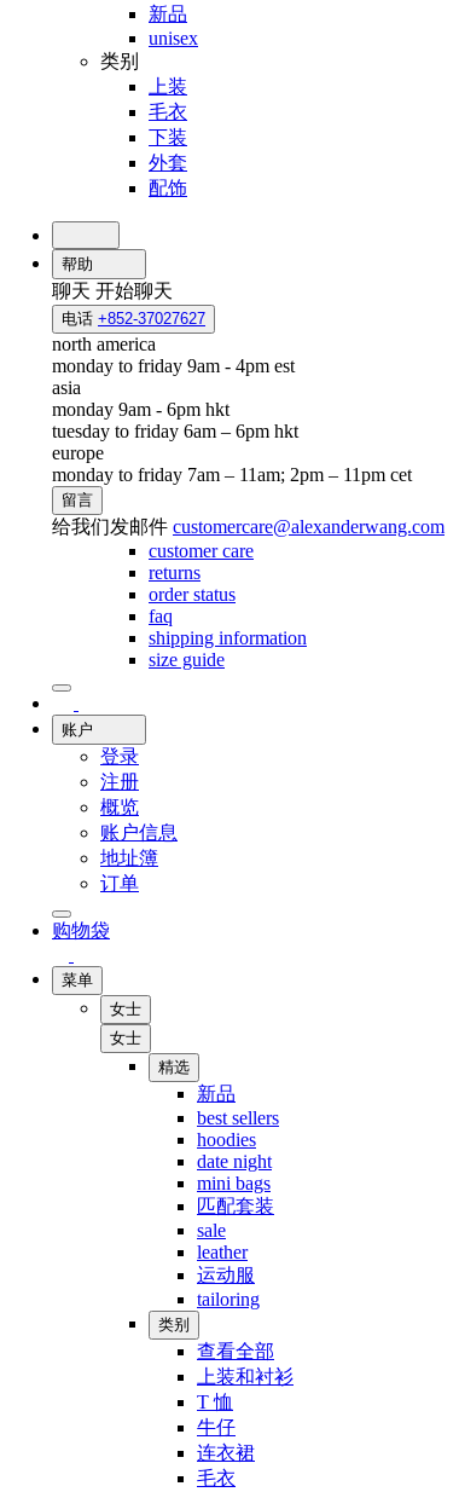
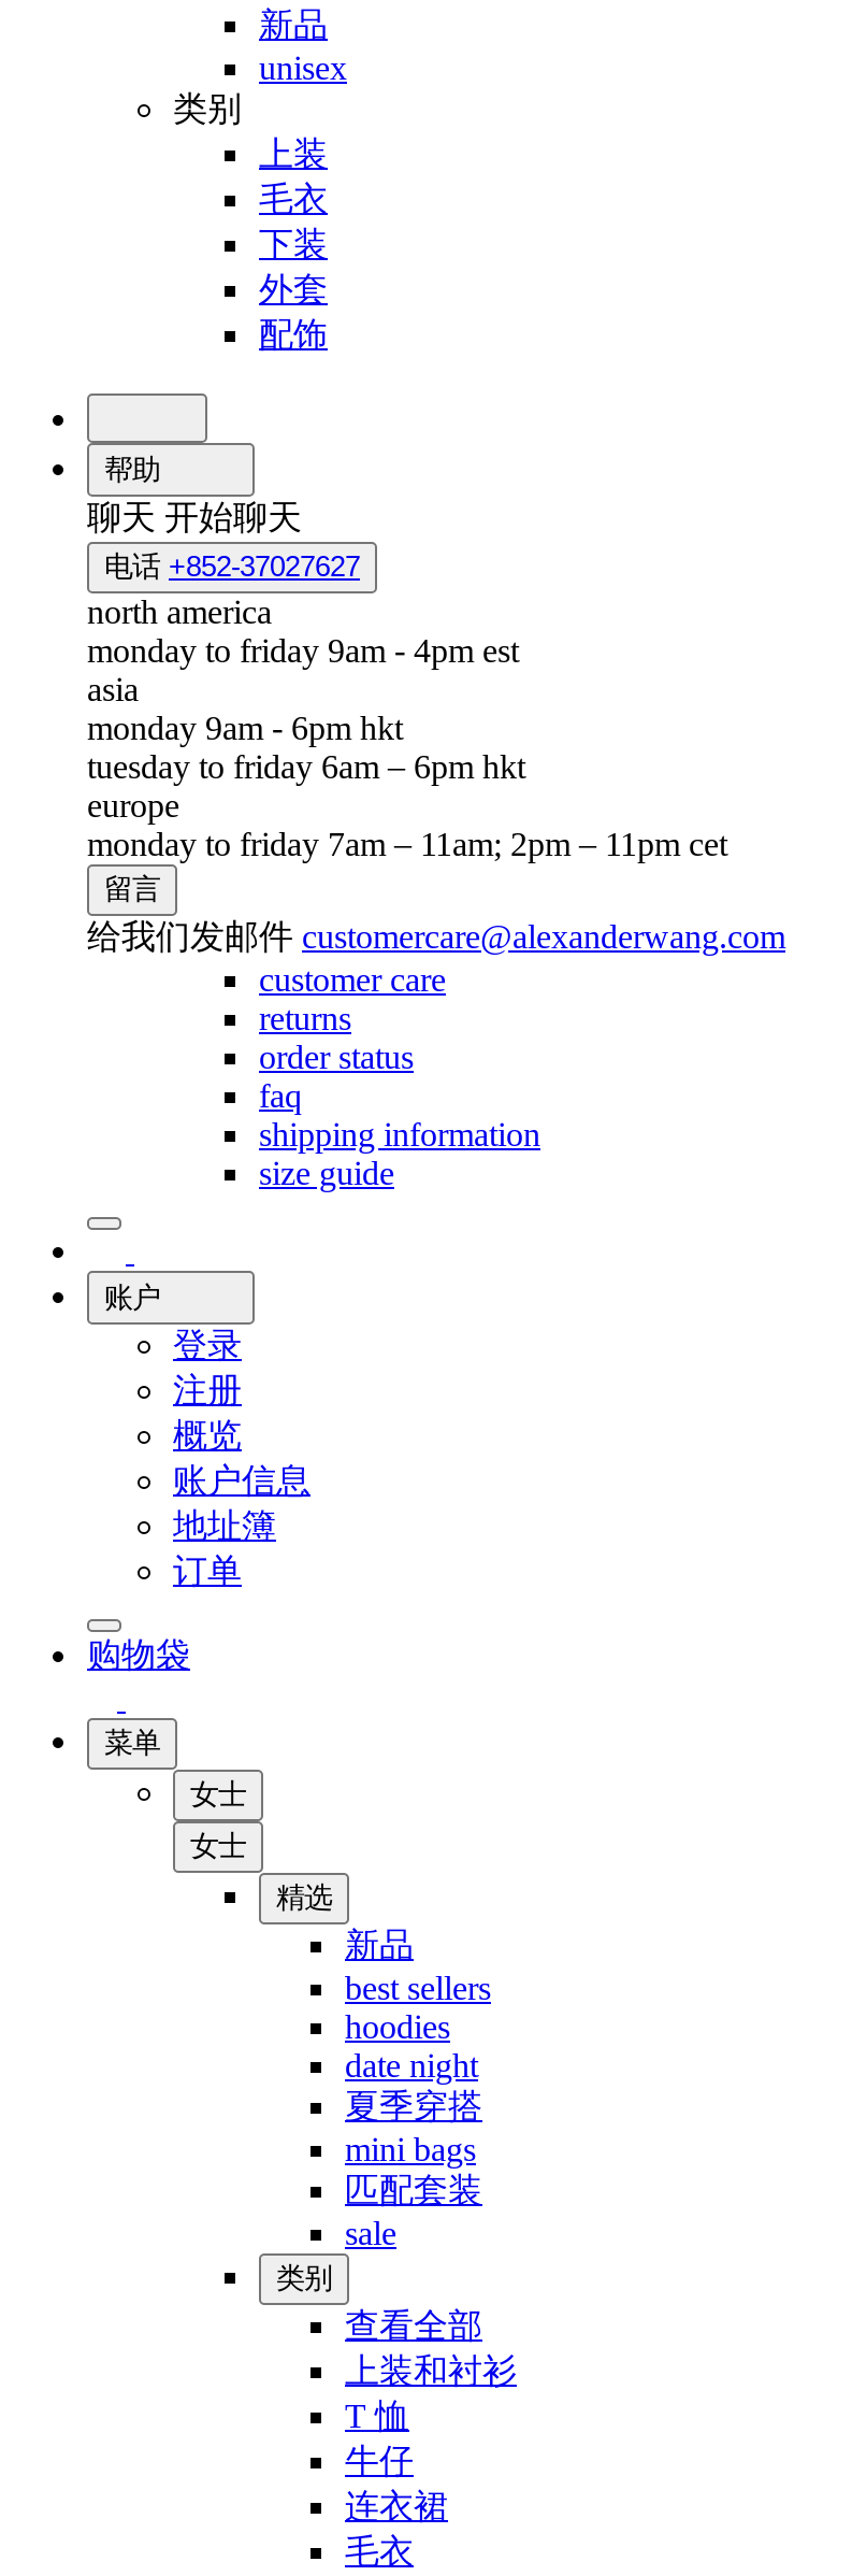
+ 夏季穿搭

moved down: mini bags | 匹配套装 | sale

- leather
- 运动服
- tailoring
